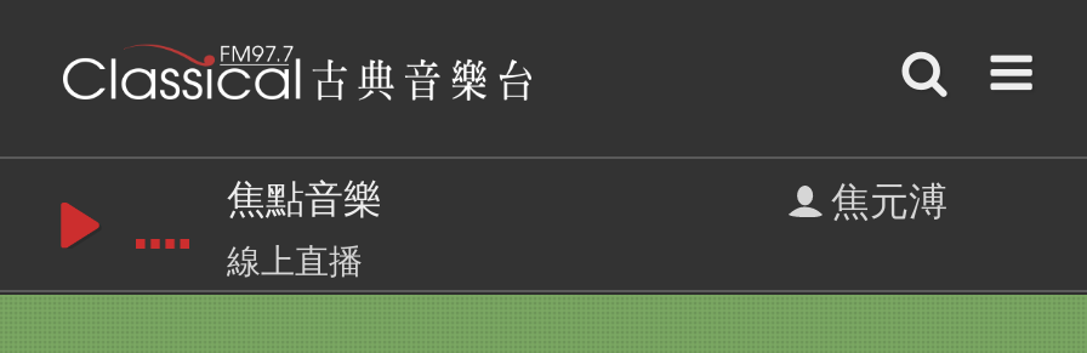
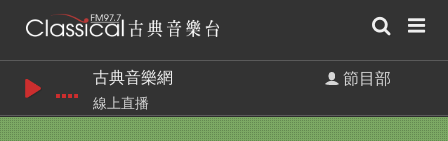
- 焦點音樂
- 焦元溥
+ 古典音樂網
+ 節目部
